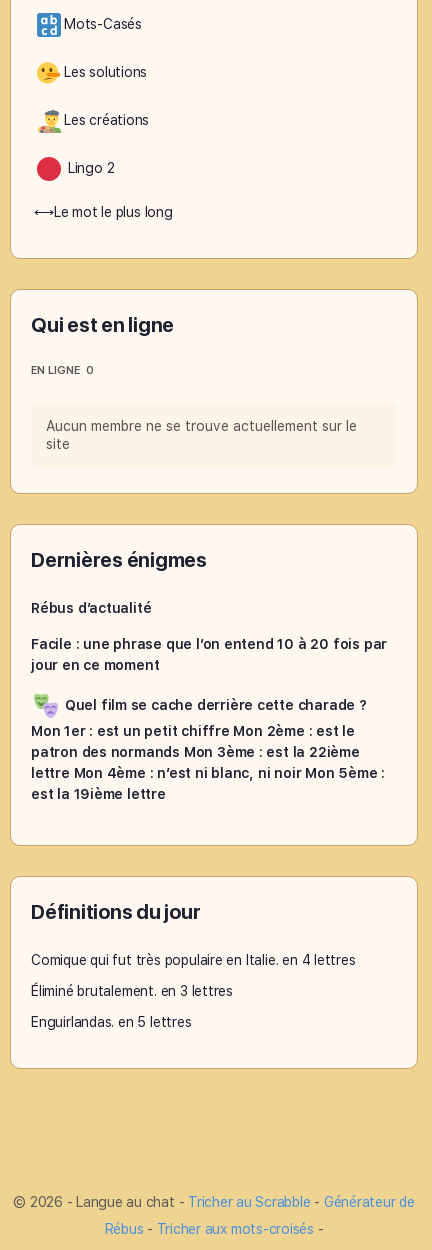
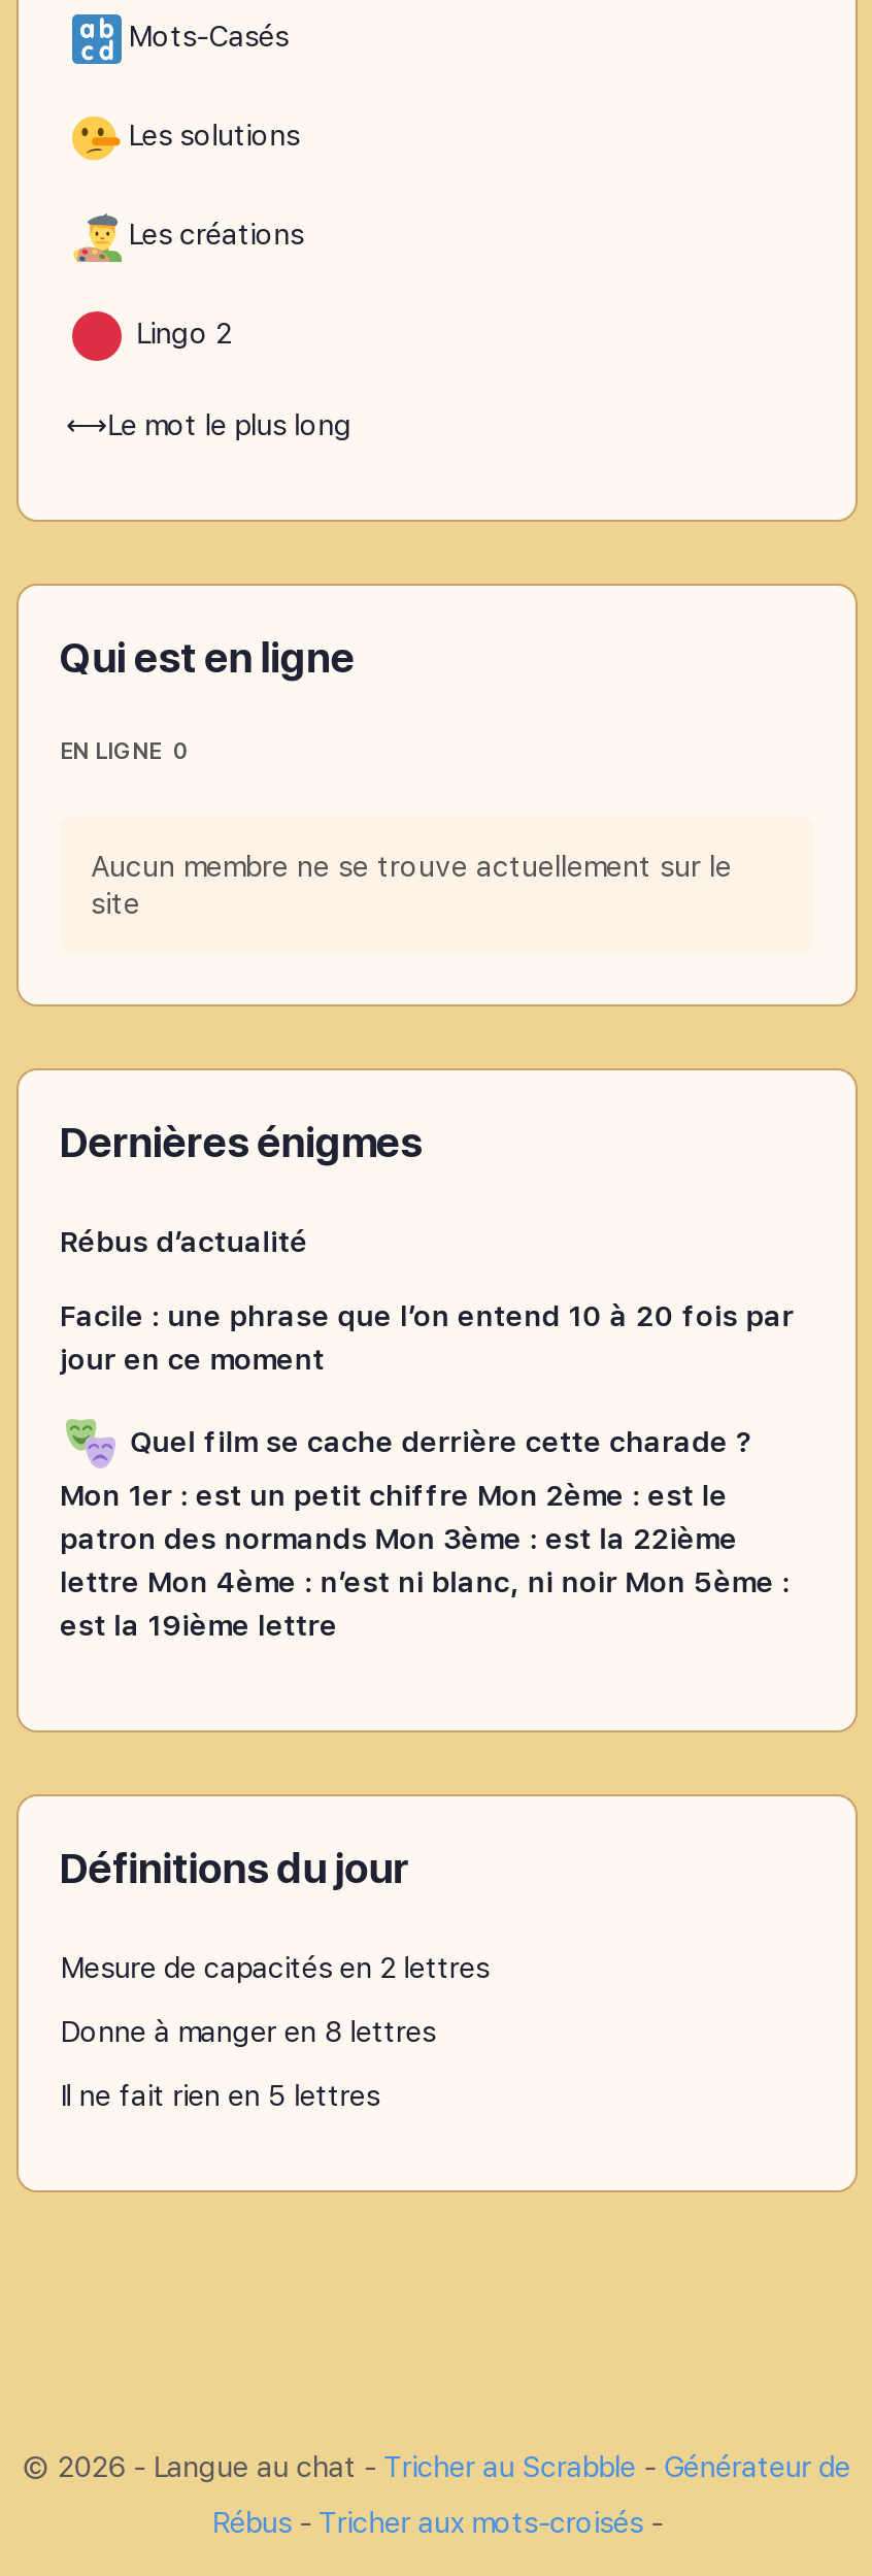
- Comique qui fut très populaire en Italie. en 4 lettres
+ Mesure de capacités en 2 lettres

- Éliminé brutalement. en 3 lettres
+ Donne à manger en 8 lettres

- Enguirlandas. en 5 lettres
+ Il ne fait rien en 5 lettres
